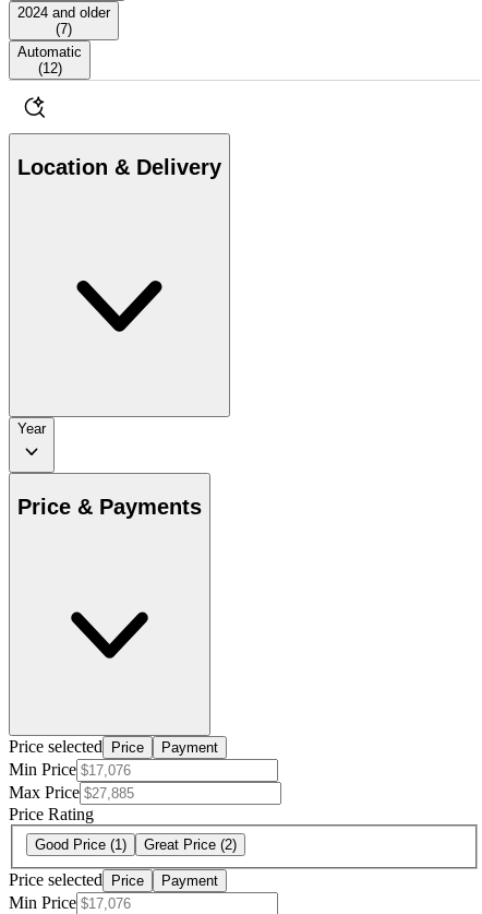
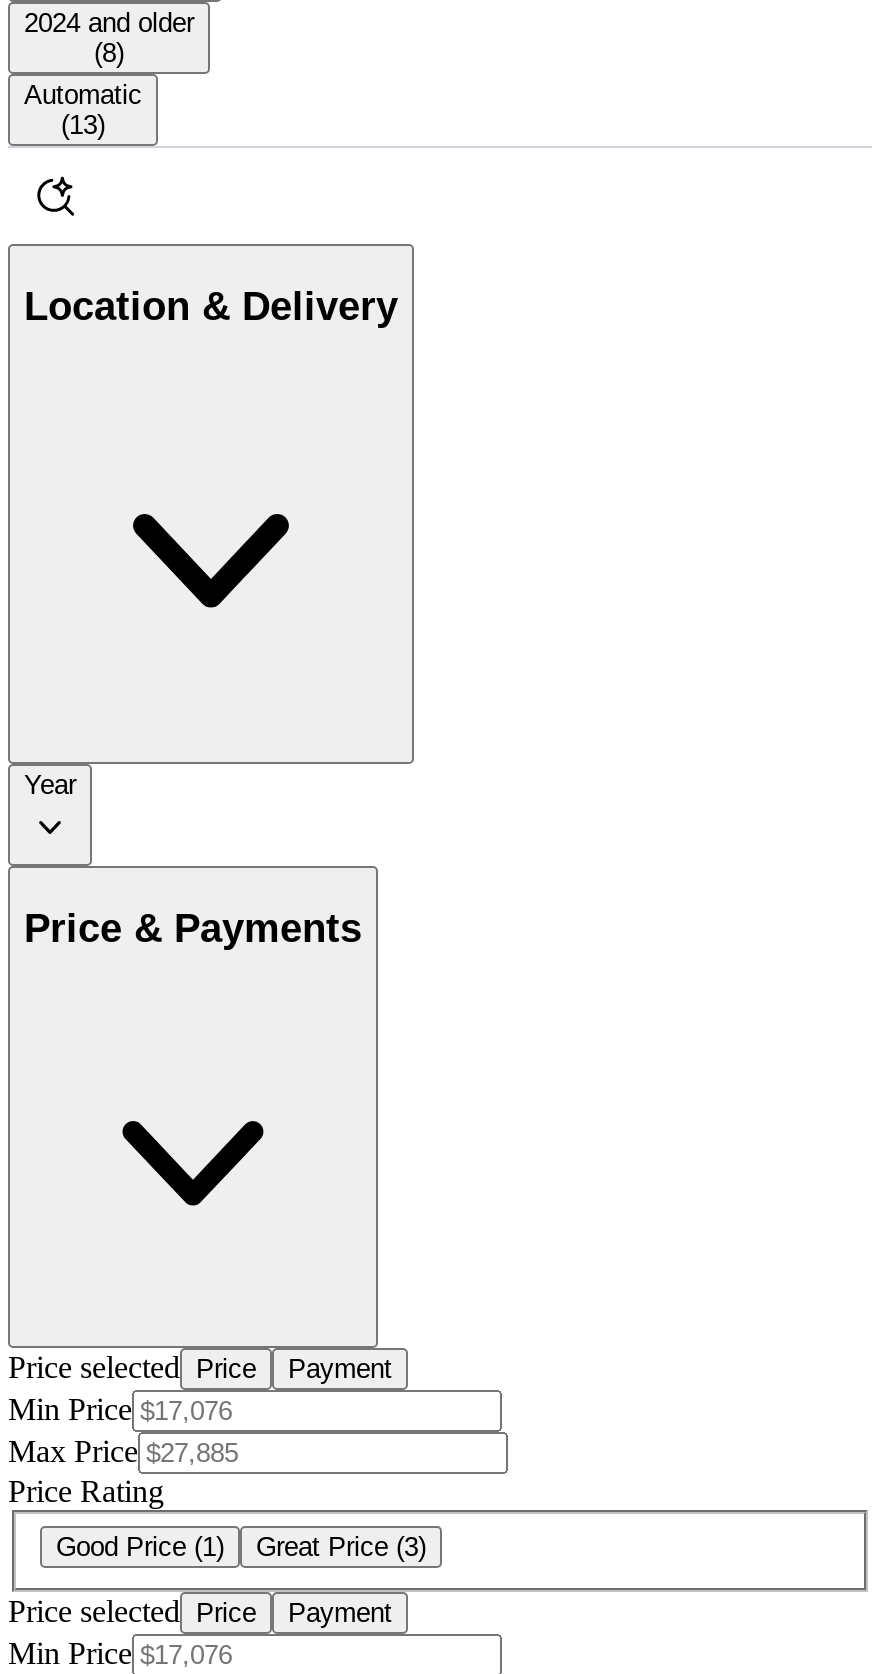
- (7)
+ (8)

- (12)
+ (13)

- Good Price (1) Great Price (2)
+ Good Price (1) Great Price (3)
